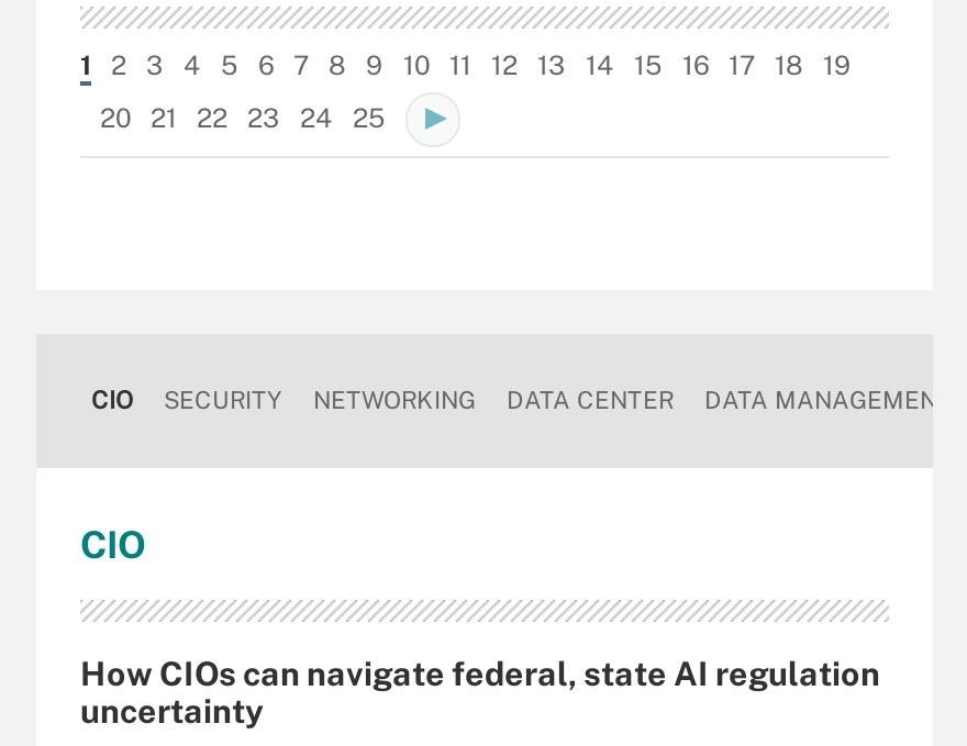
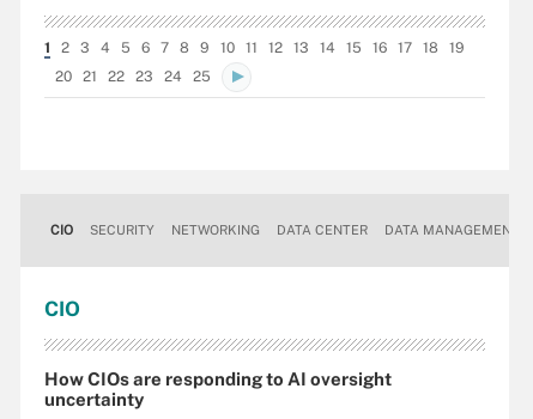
- How CIOs can navigate federal, state AI regulation
+ How CIOs are responding to AI oversight
